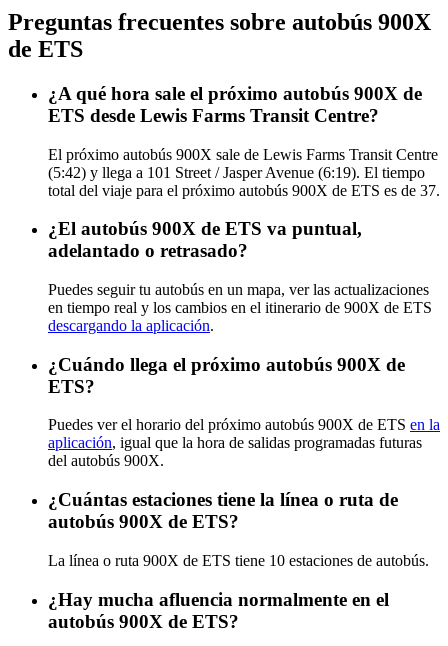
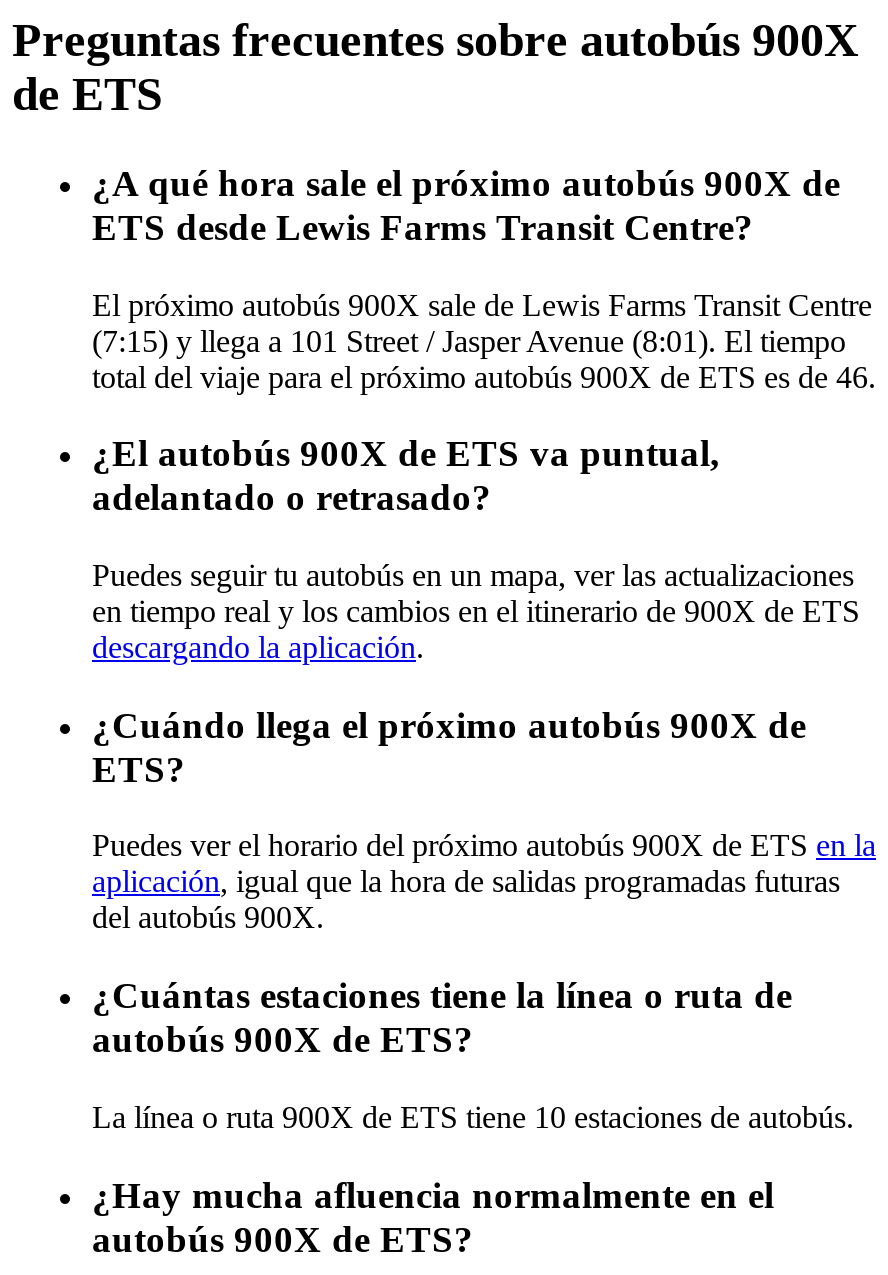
- (5:42) y llega a 101 Street / Jasper Avenue (6:19). El tiempo
+ (7:15) y llega a 101 Street / Jasper Avenue (8:01). El tiempo

- total del viaje para el próximo autobús 900X de ETS es de 37.
+ total del viaje para el próximo autobús 900X de ETS es de 46.
